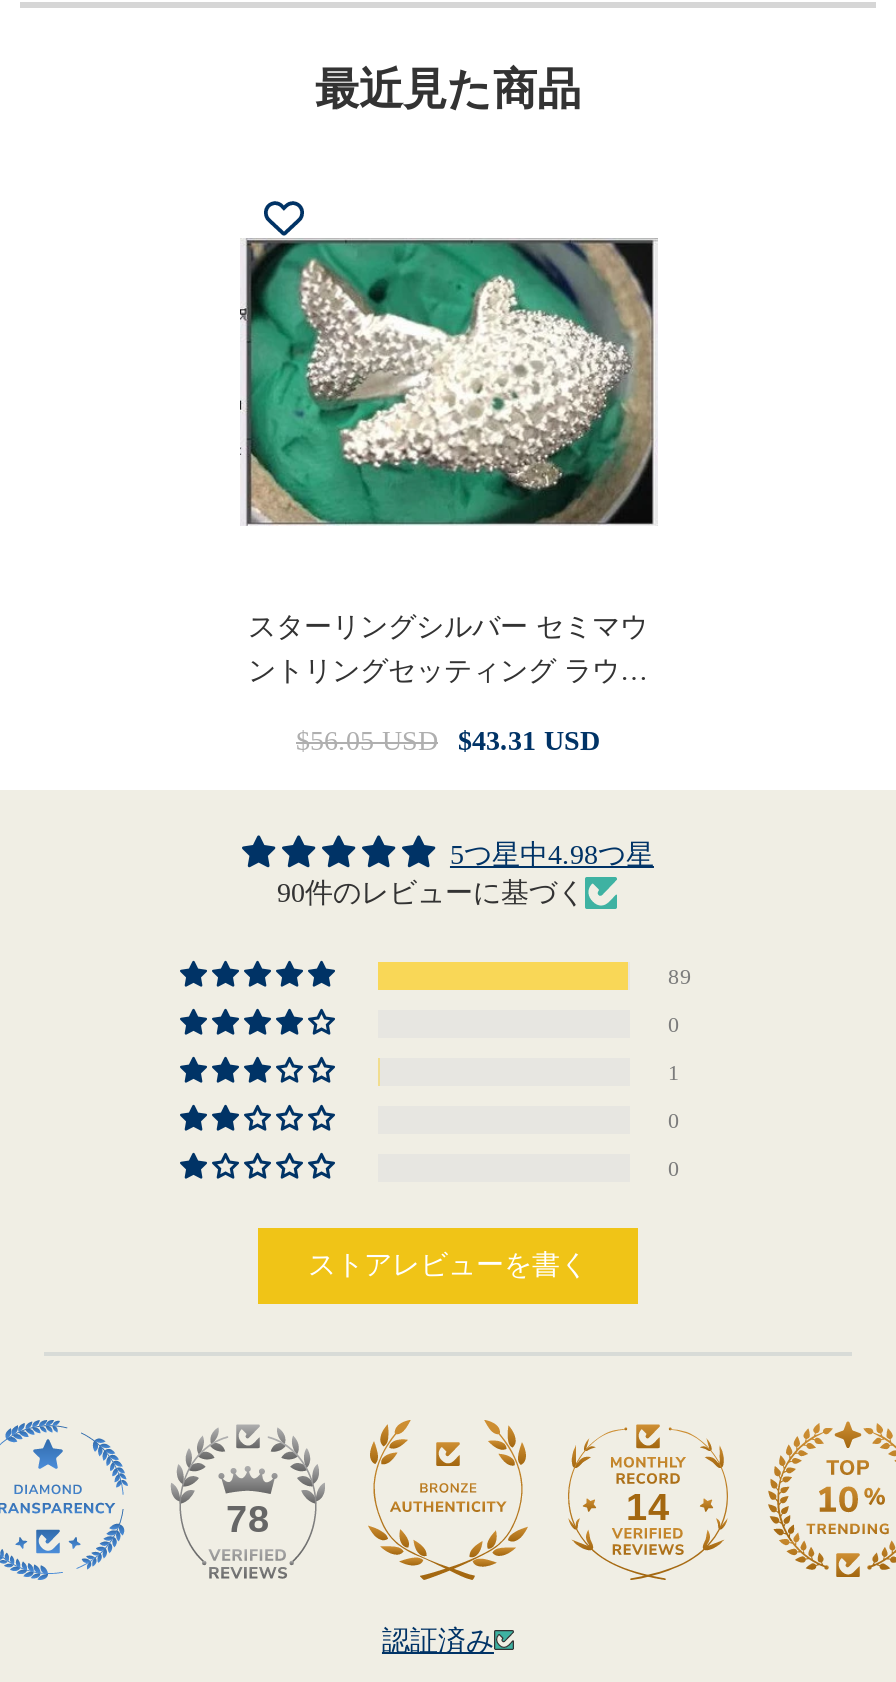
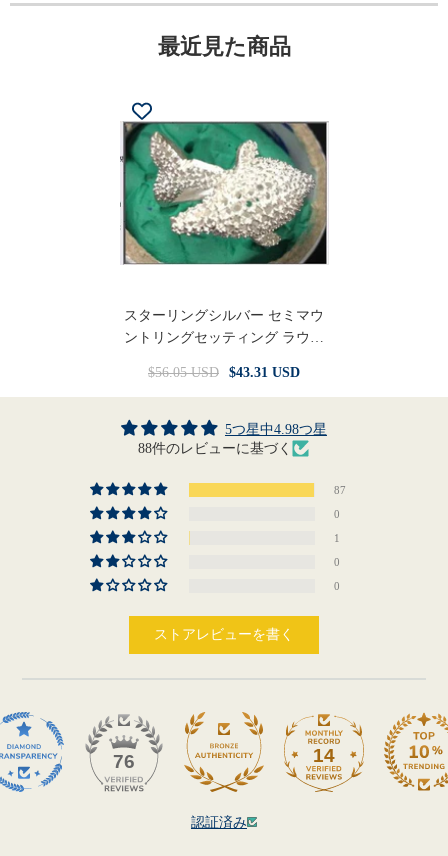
- 90件のレビューに基づく
+ 88件のレビューに基づく

- 89
+ 87

- 78
+ 76
